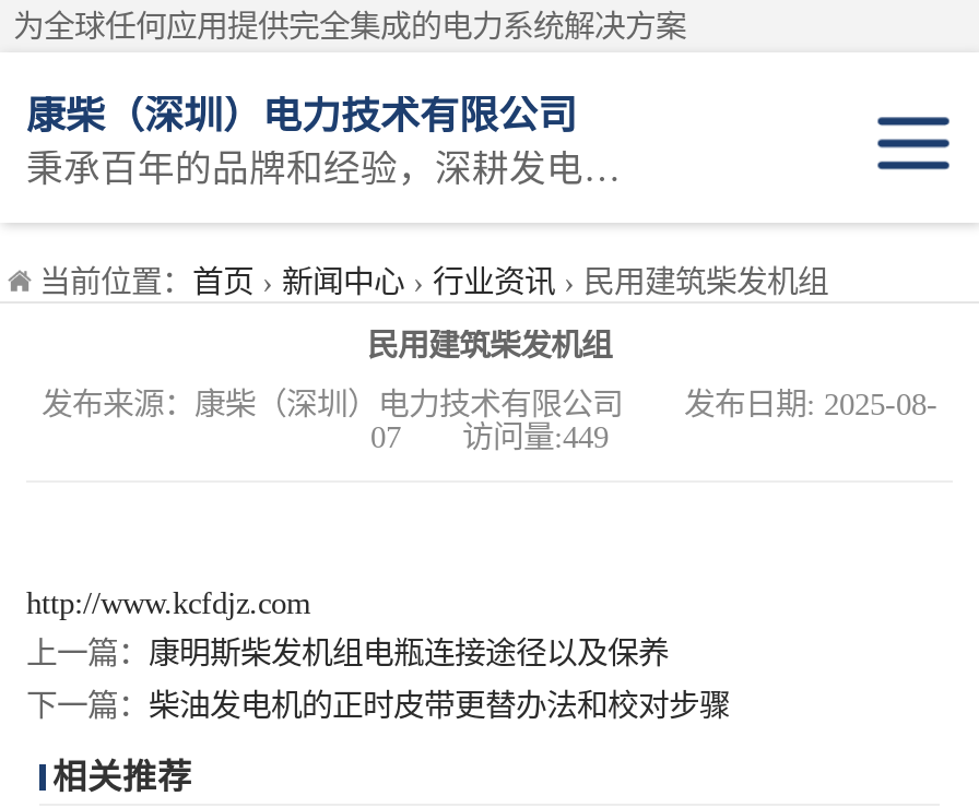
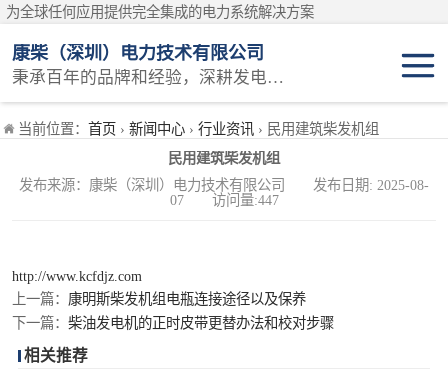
- 07 访问量:449
+ 07 访问量:447
